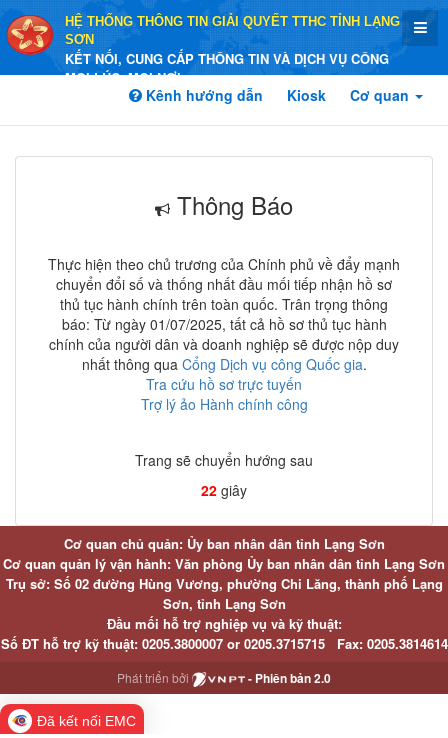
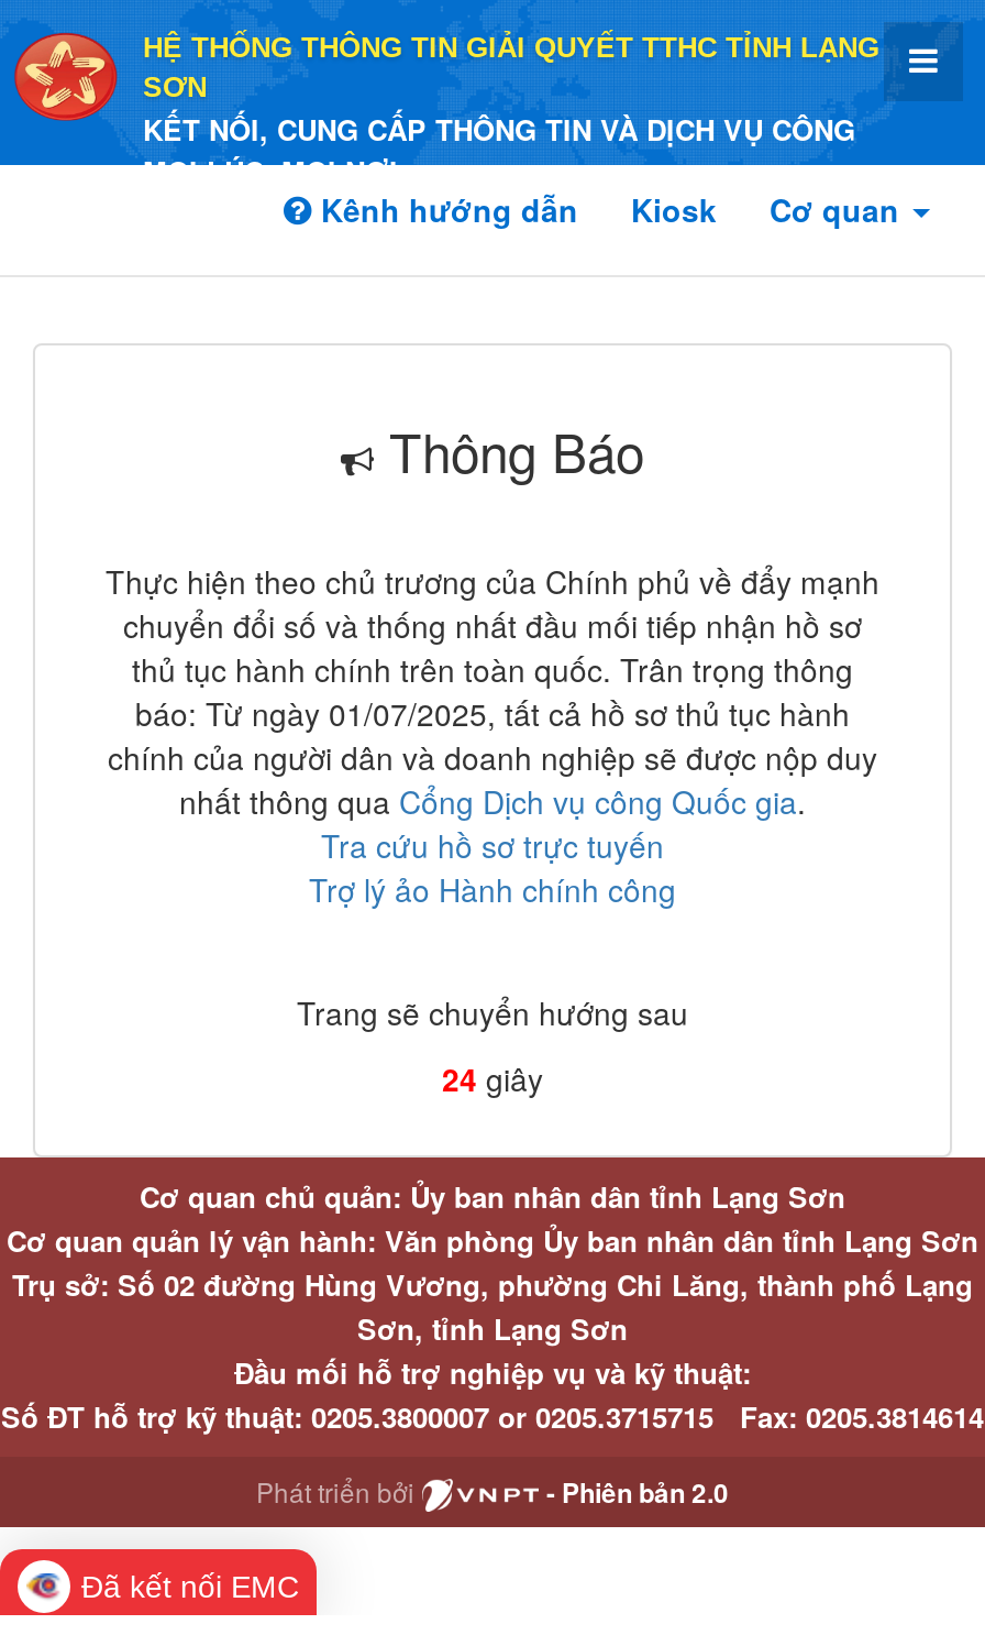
- 22 giây
+ 24 giây
